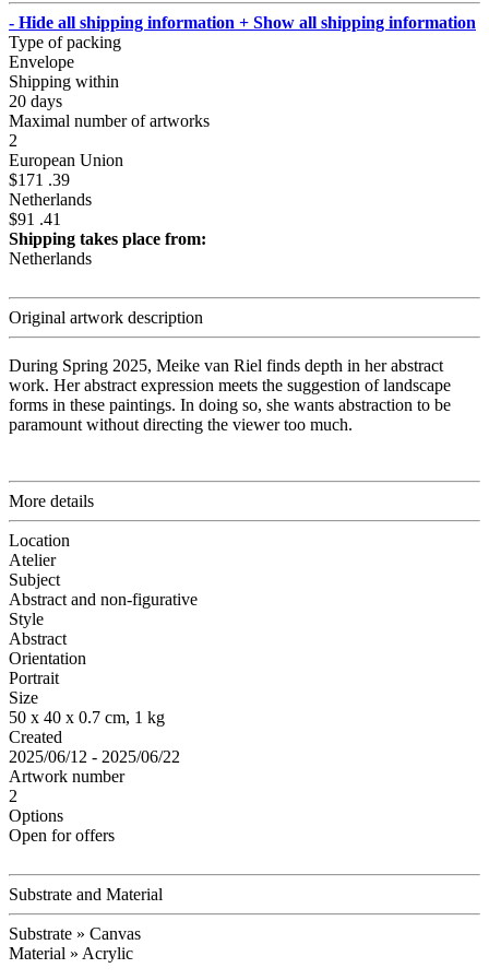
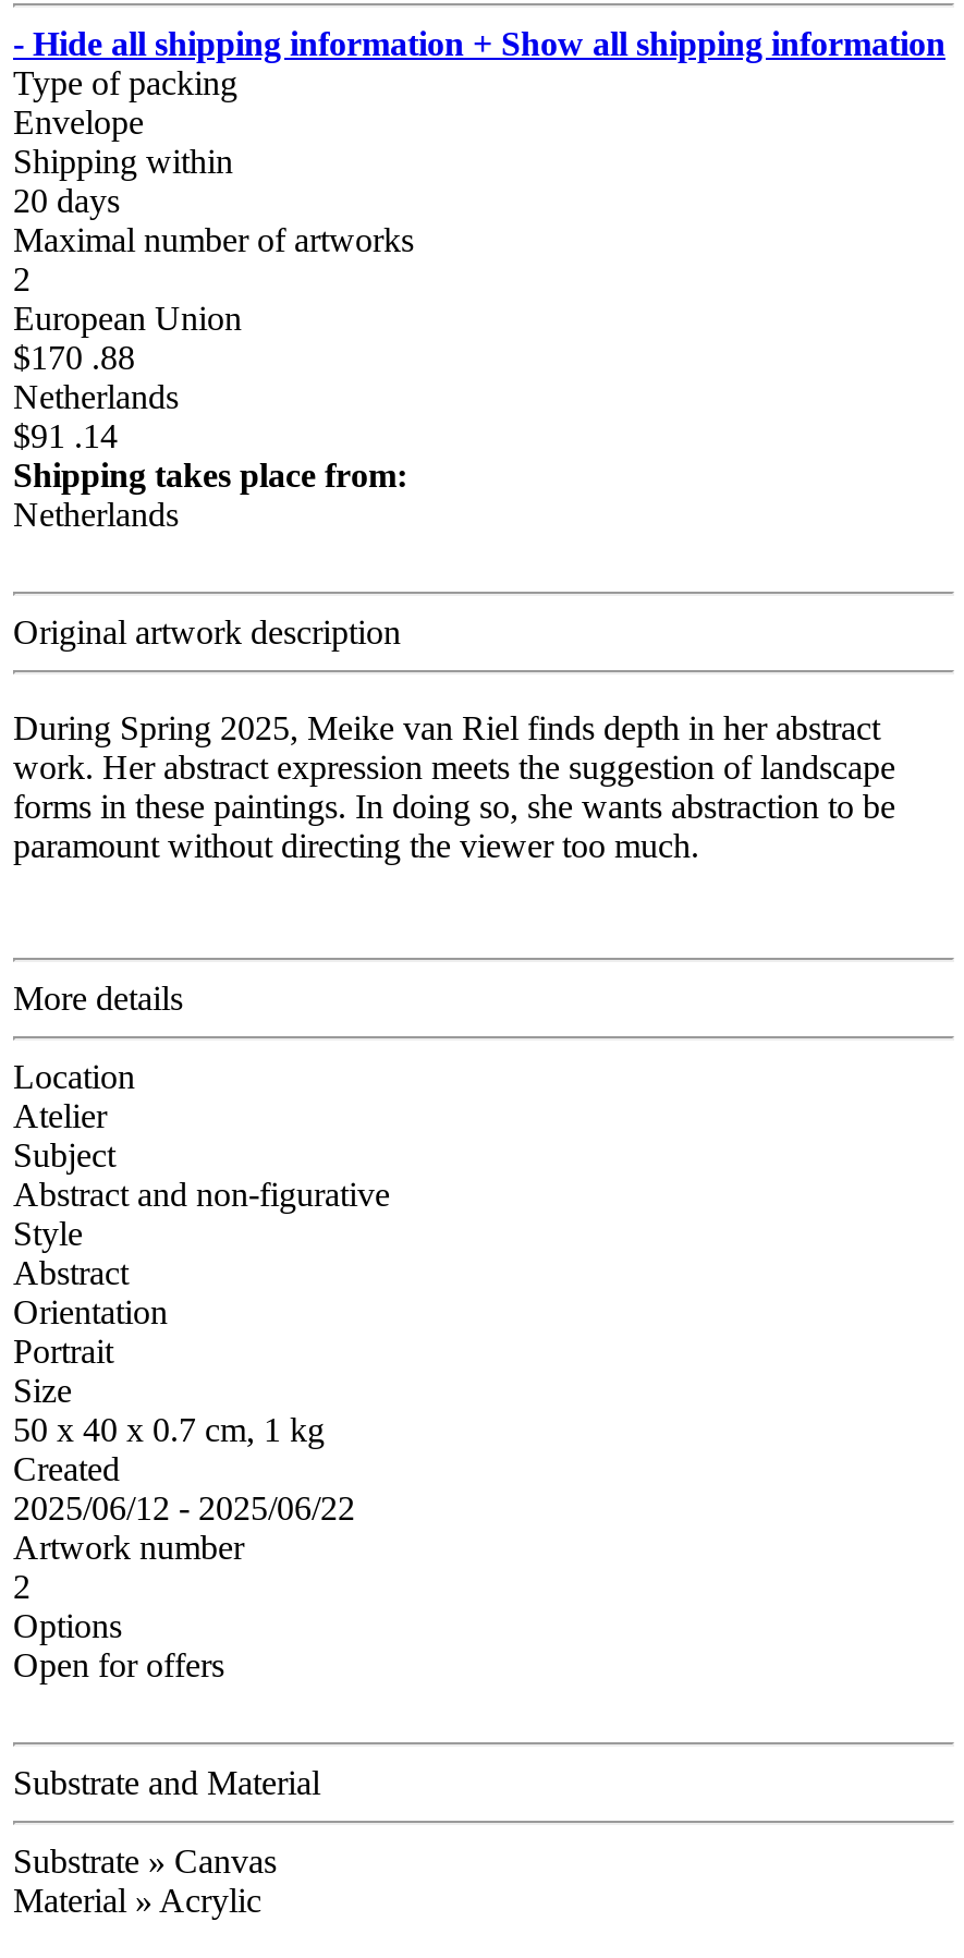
- $171 .39
+ $170 .88

- $91 .41
+ $91 .14
